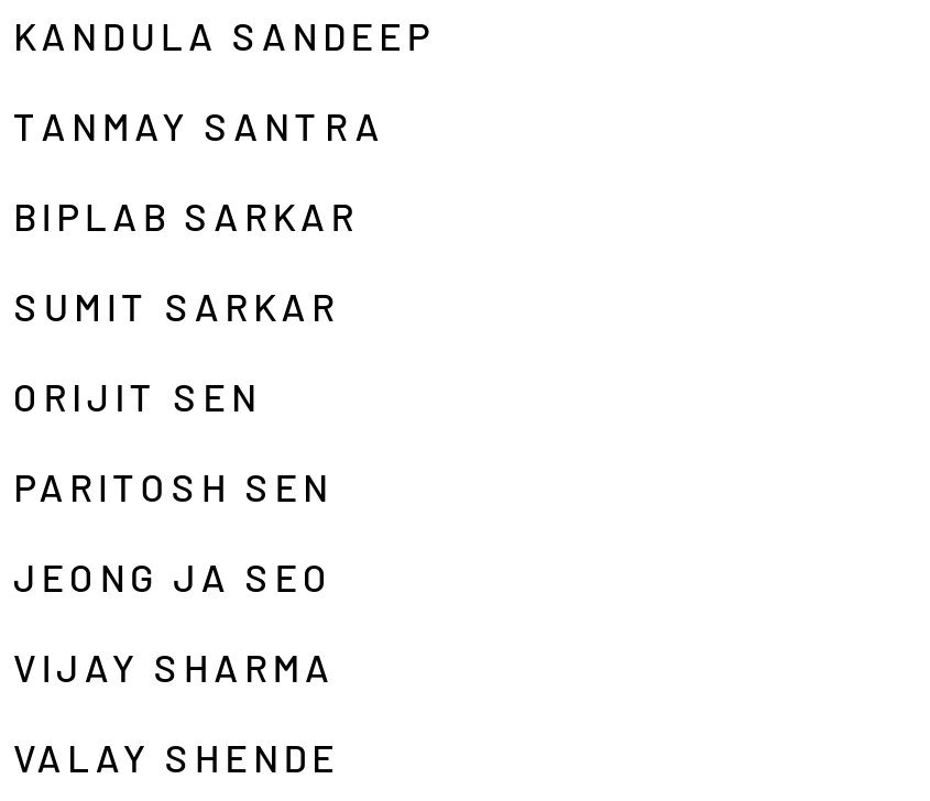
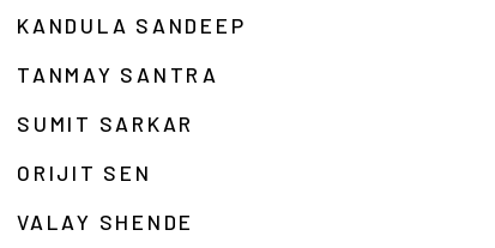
- BIPLAB SARKAR

- PARITOSH SEN
- JEONG JA SEO
- VIJAY SHARMA
